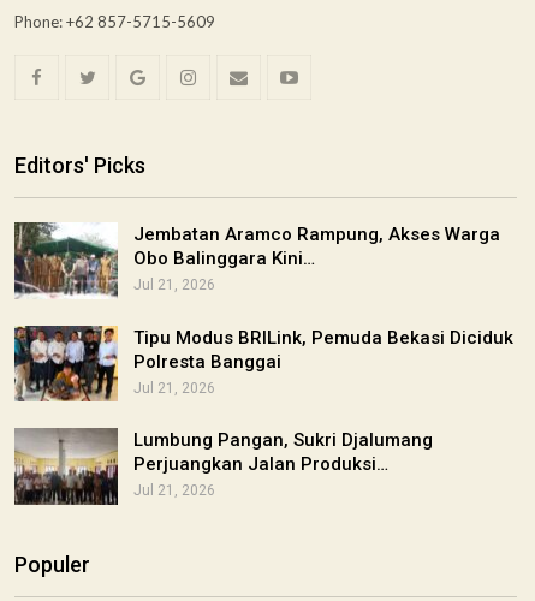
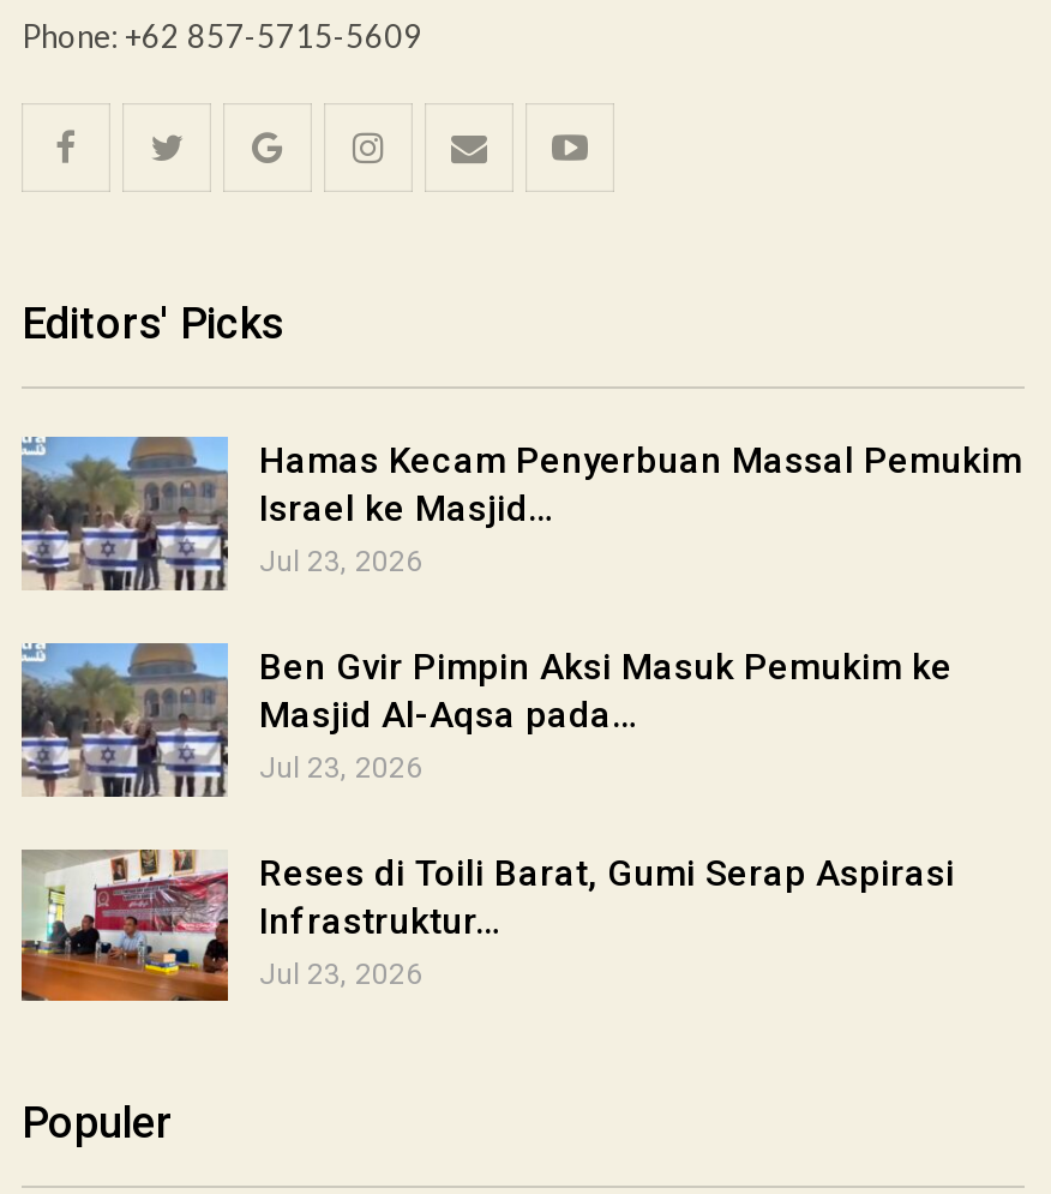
- [image]
- Jembatan Aramco Rampung, Akses Warga
- Obo Balinggara Kini…
- Jul 21, 2026
+ [image]
+ Hamas Kecam Penyerbuan Massal Pemukim
+ Israel ke Masjid…
+ Jul 23, 2026

- [image]
- Tipu Modus BRILink, Pemuda Bekasi Diciduk
- Polresta Banggai
- Jul 21, 2026
+ [image]
+ Ben Gvir Pimpin Aksi Masuk Pemukim ke
+ Masjid Al-Aqsa pada…
+ Jul 23, 2026

- [image]
- Lumbung Pangan, Sukri Djalumang
- Perjuangkan Jalan Produksi…
- Jul 21, 2026
+ [image]
+ Reses di Toili Barat, Gumi Serap Aspirasi
+ Infrastruktur…
+ Jul 23, 2026
